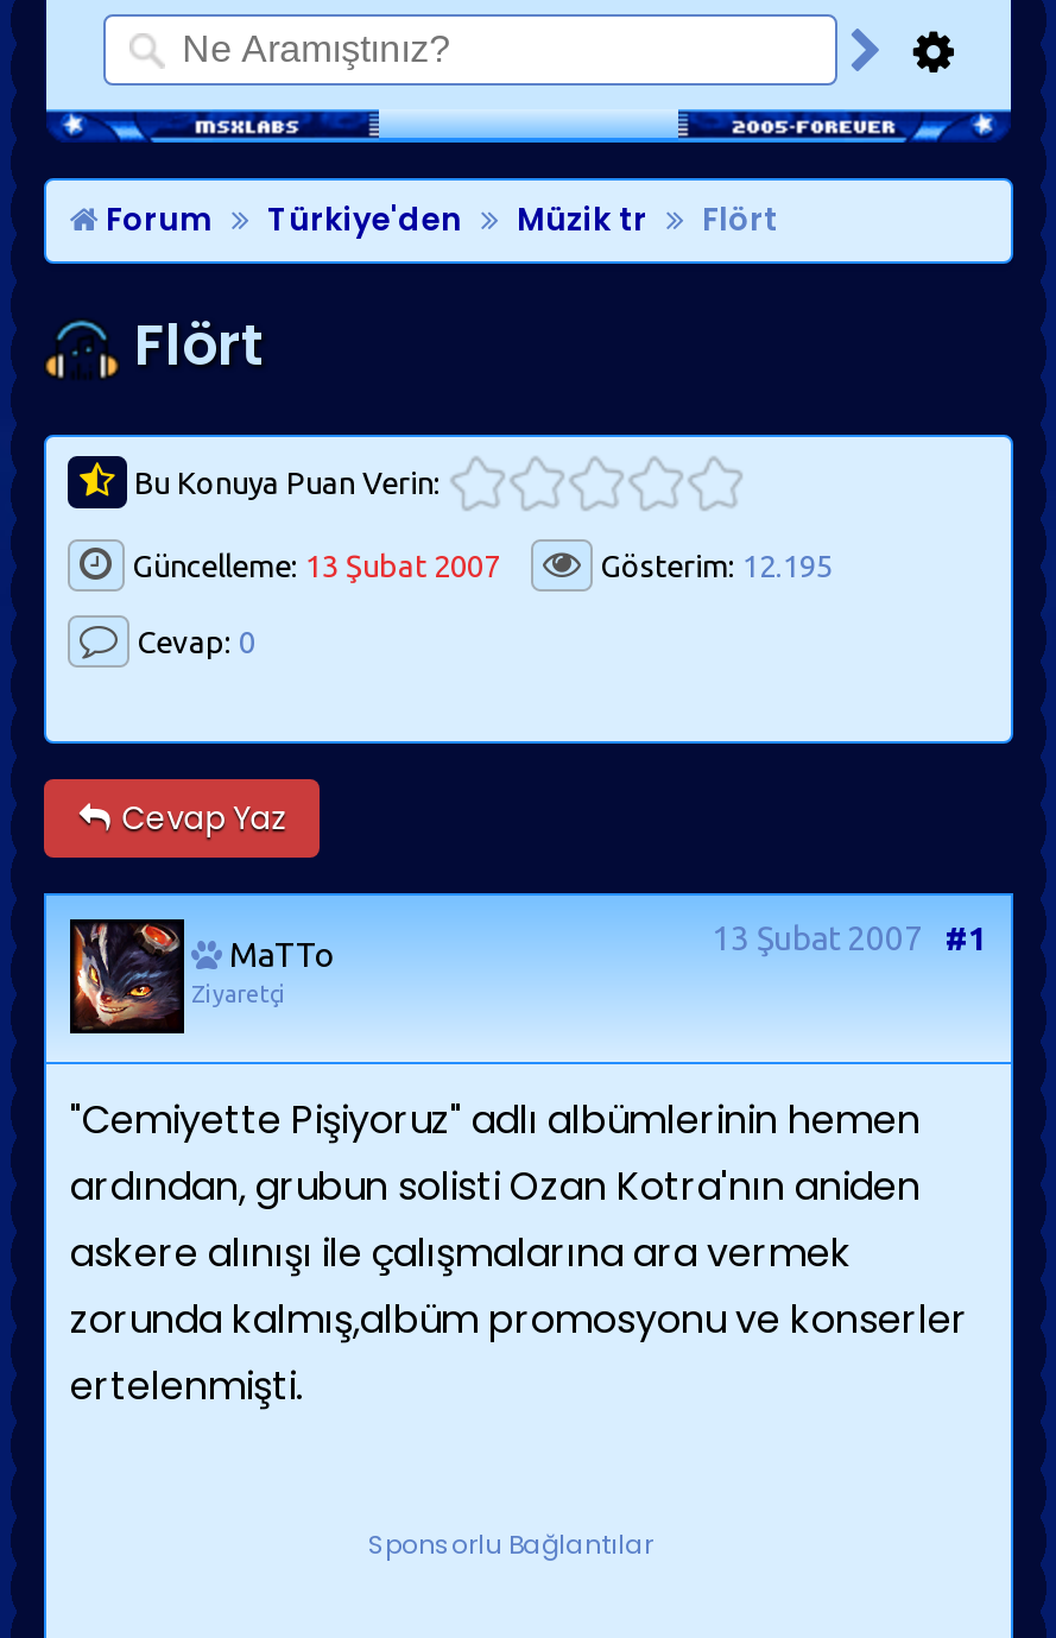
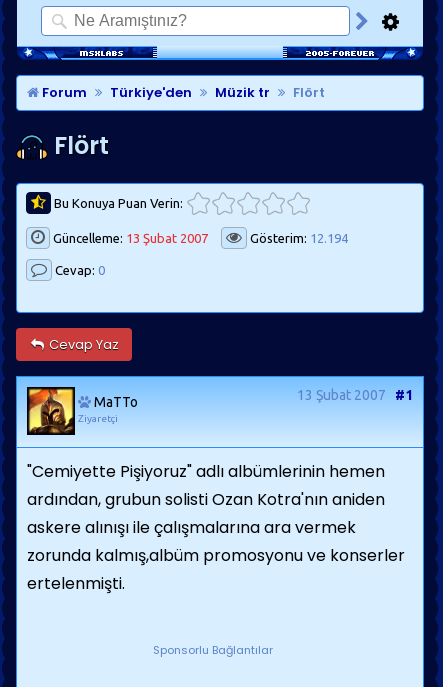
- Gösterim: 12.195
+ Gösterim: 12.194

- [image]
+ [image]
